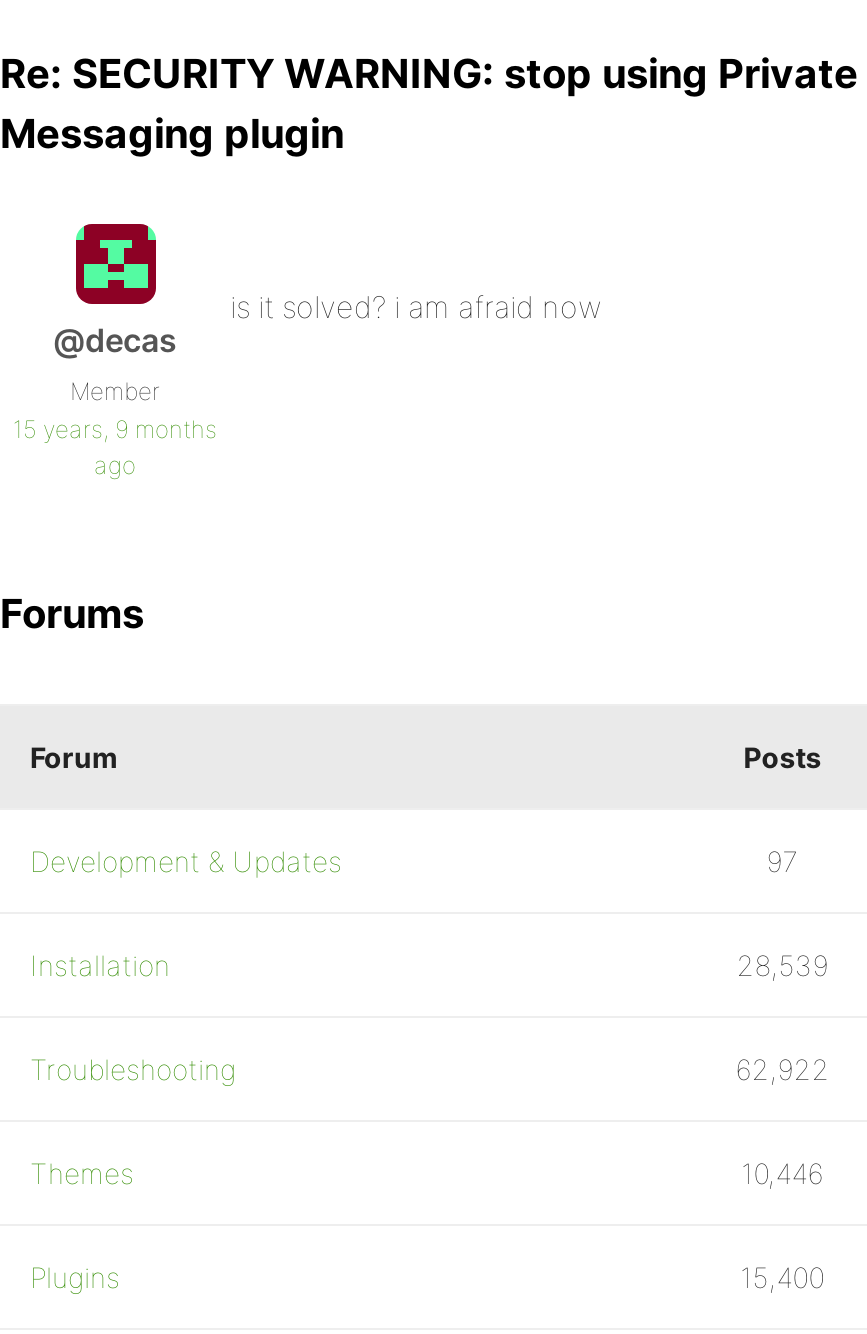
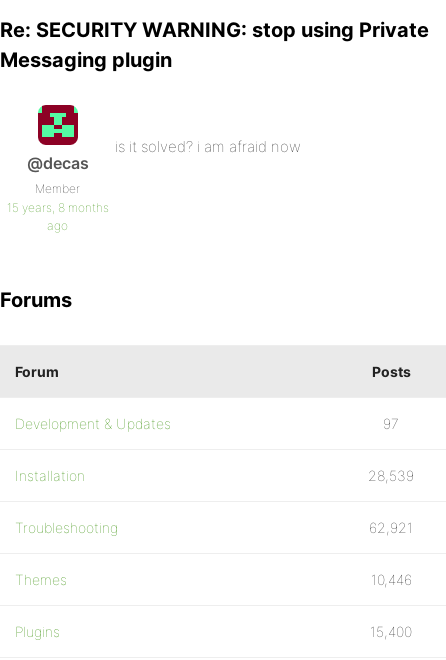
- 15 years, 9 months
+ 15 years, 8 months

- 62,922
+ 62,921
